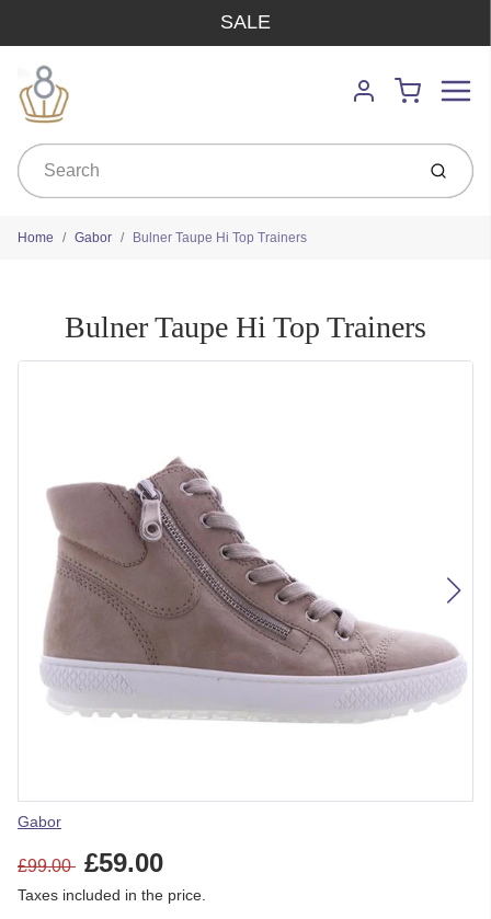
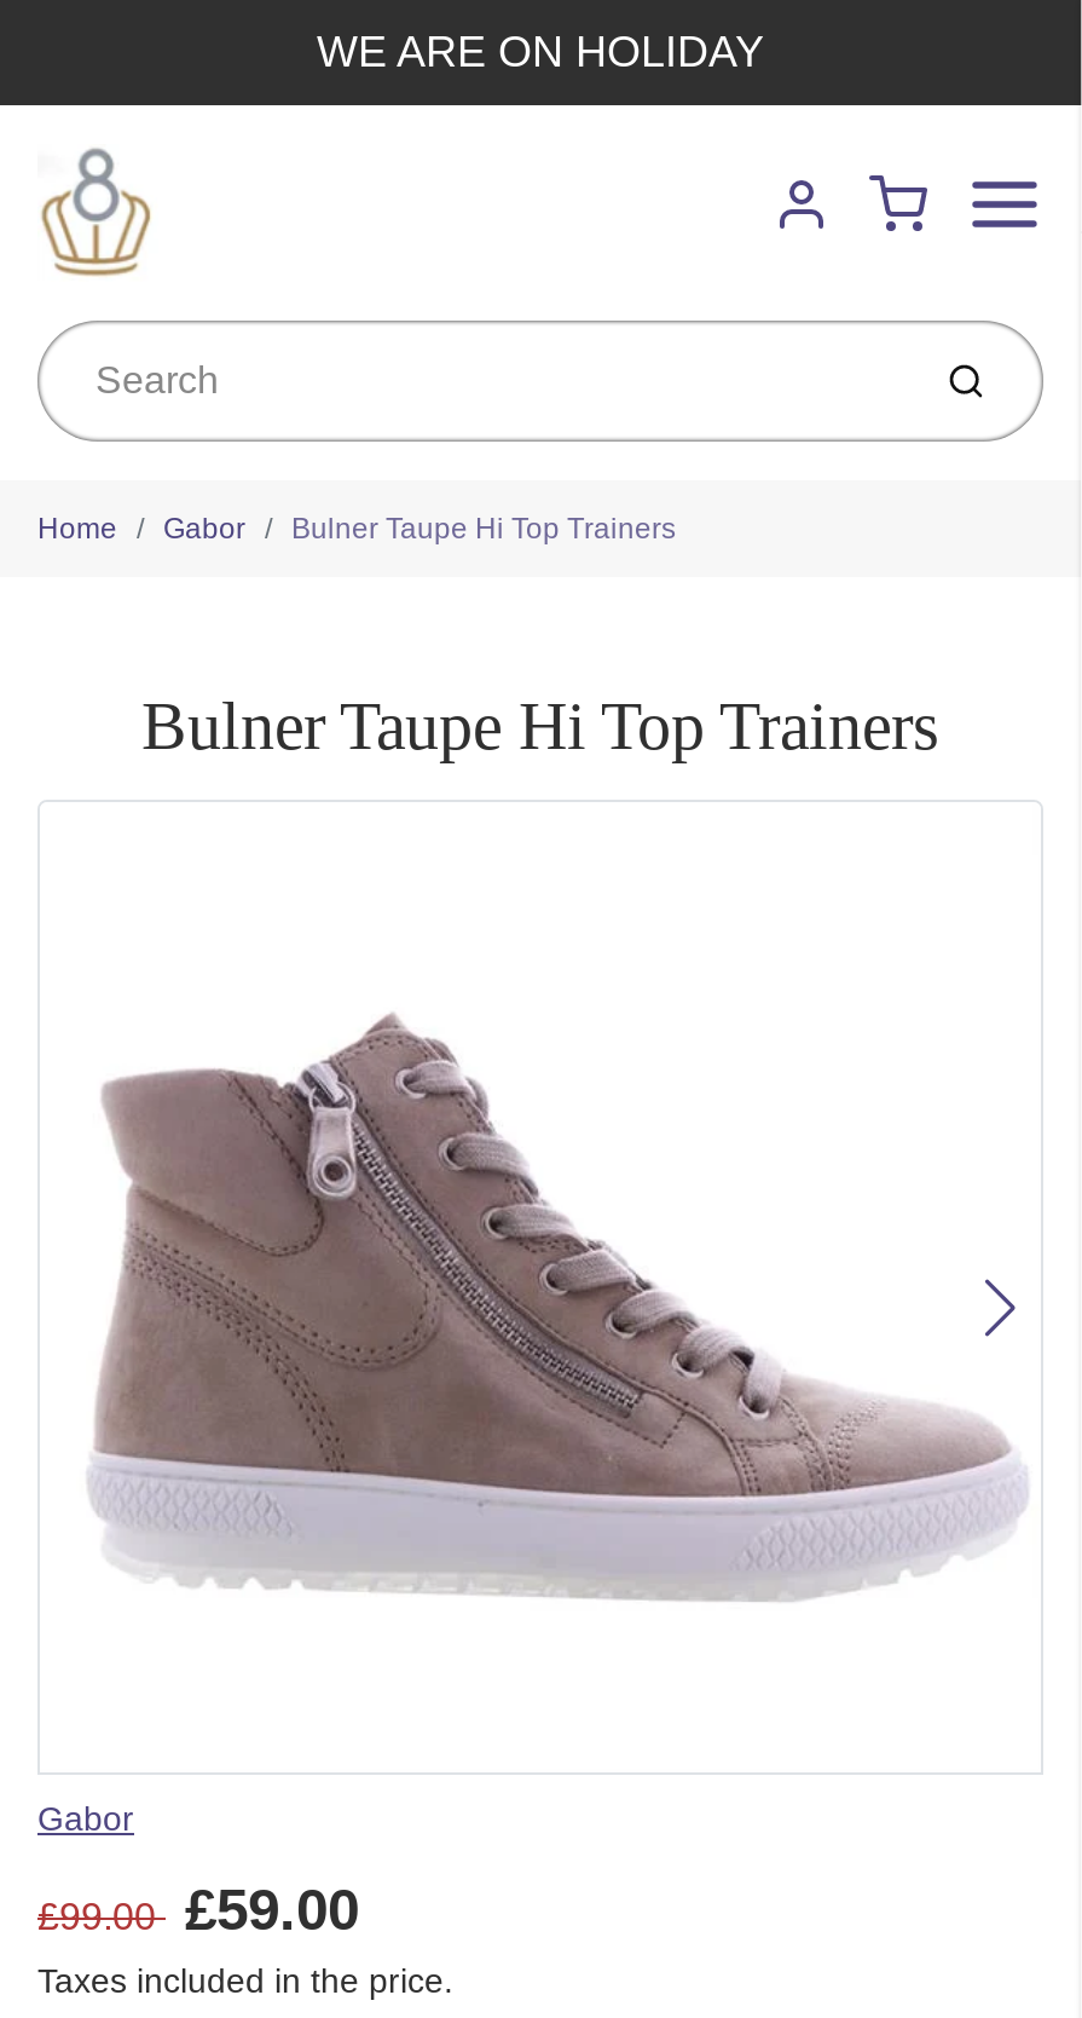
- SALE
+ WE ARE ON HOLIDAY
